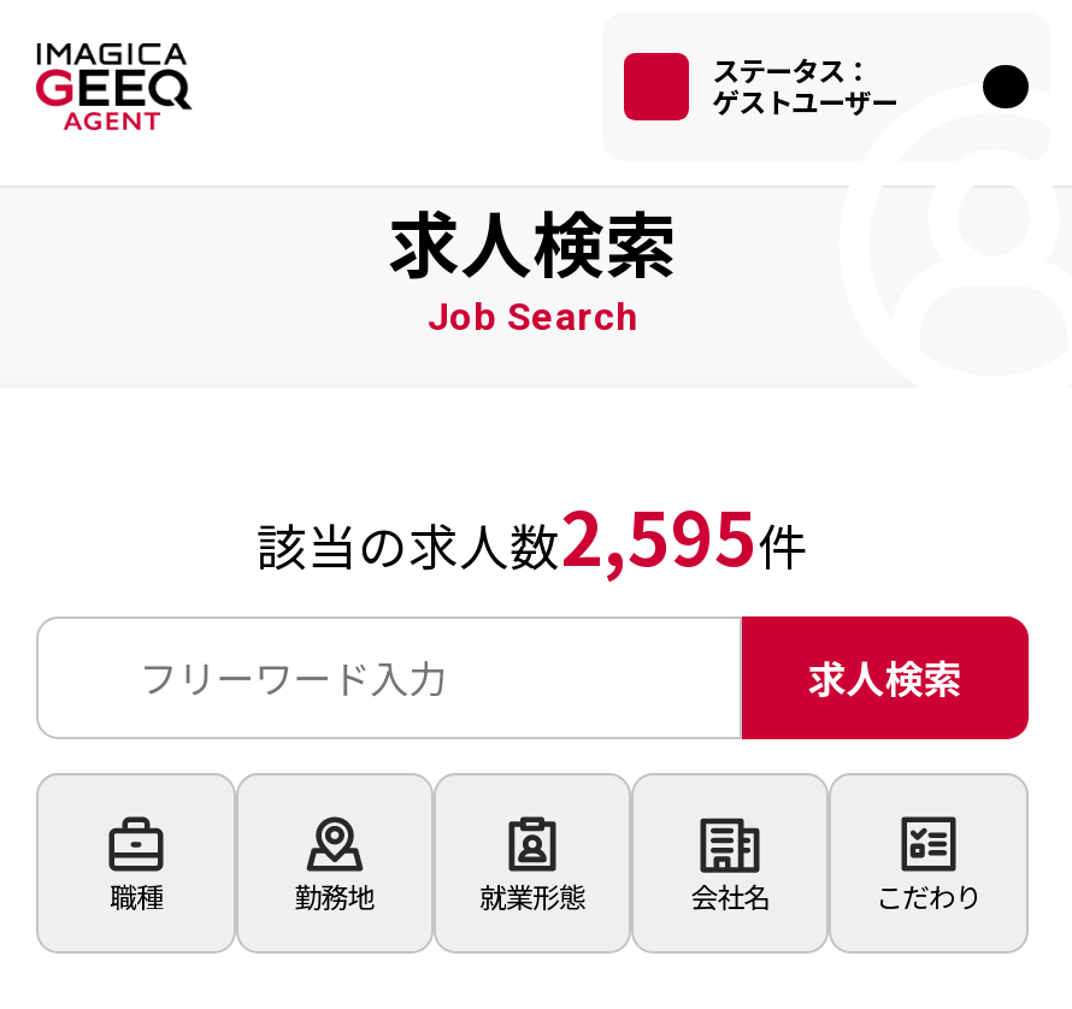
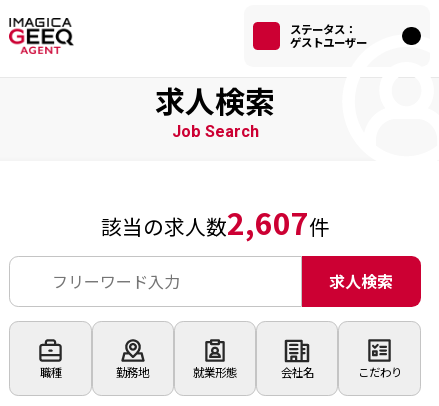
- 該当の求人数2,595件
+ 該当の求人数2,607件
